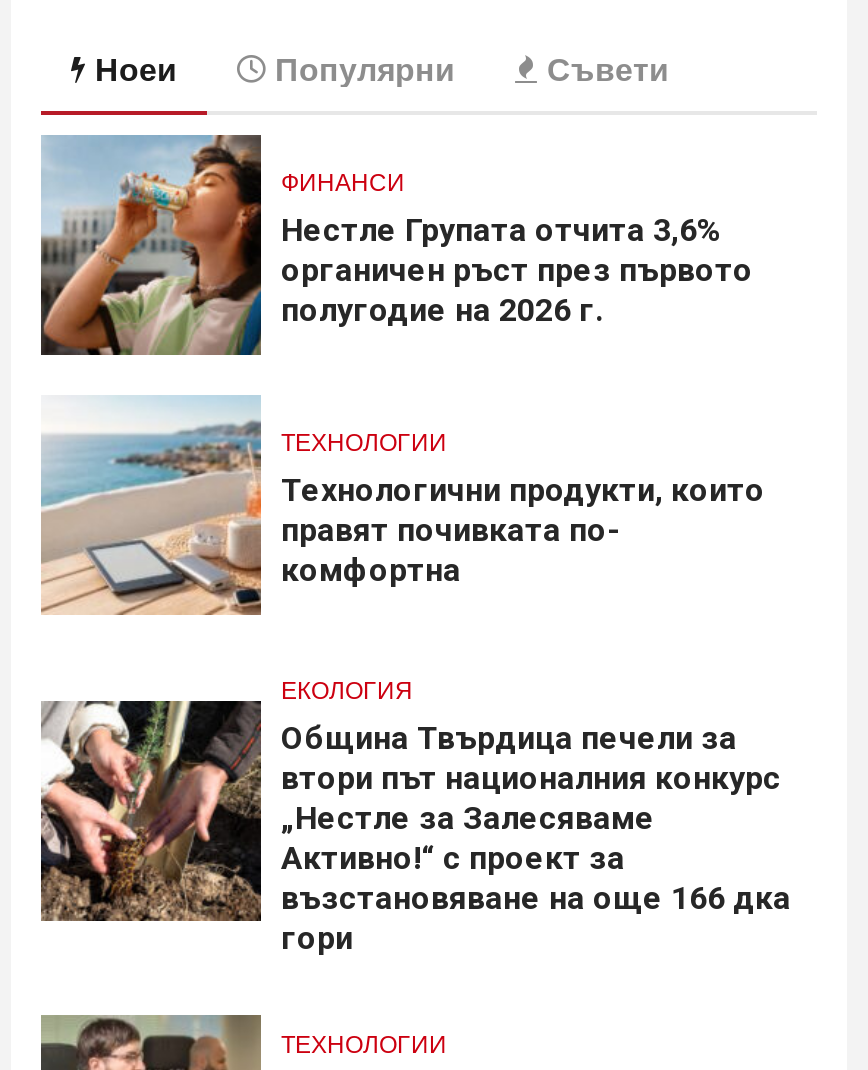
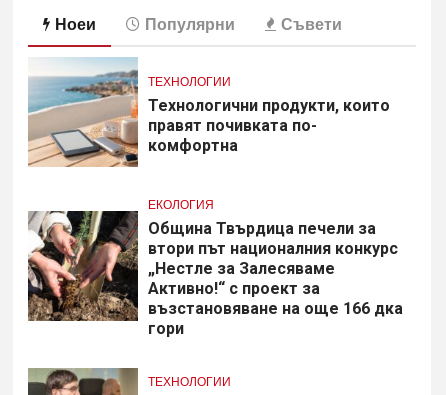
- [image]
- ФИНАНСИ
- Нестле Групата отчита 3,6%
- органичен ръст през първото
- полугодие на 2026 г.
